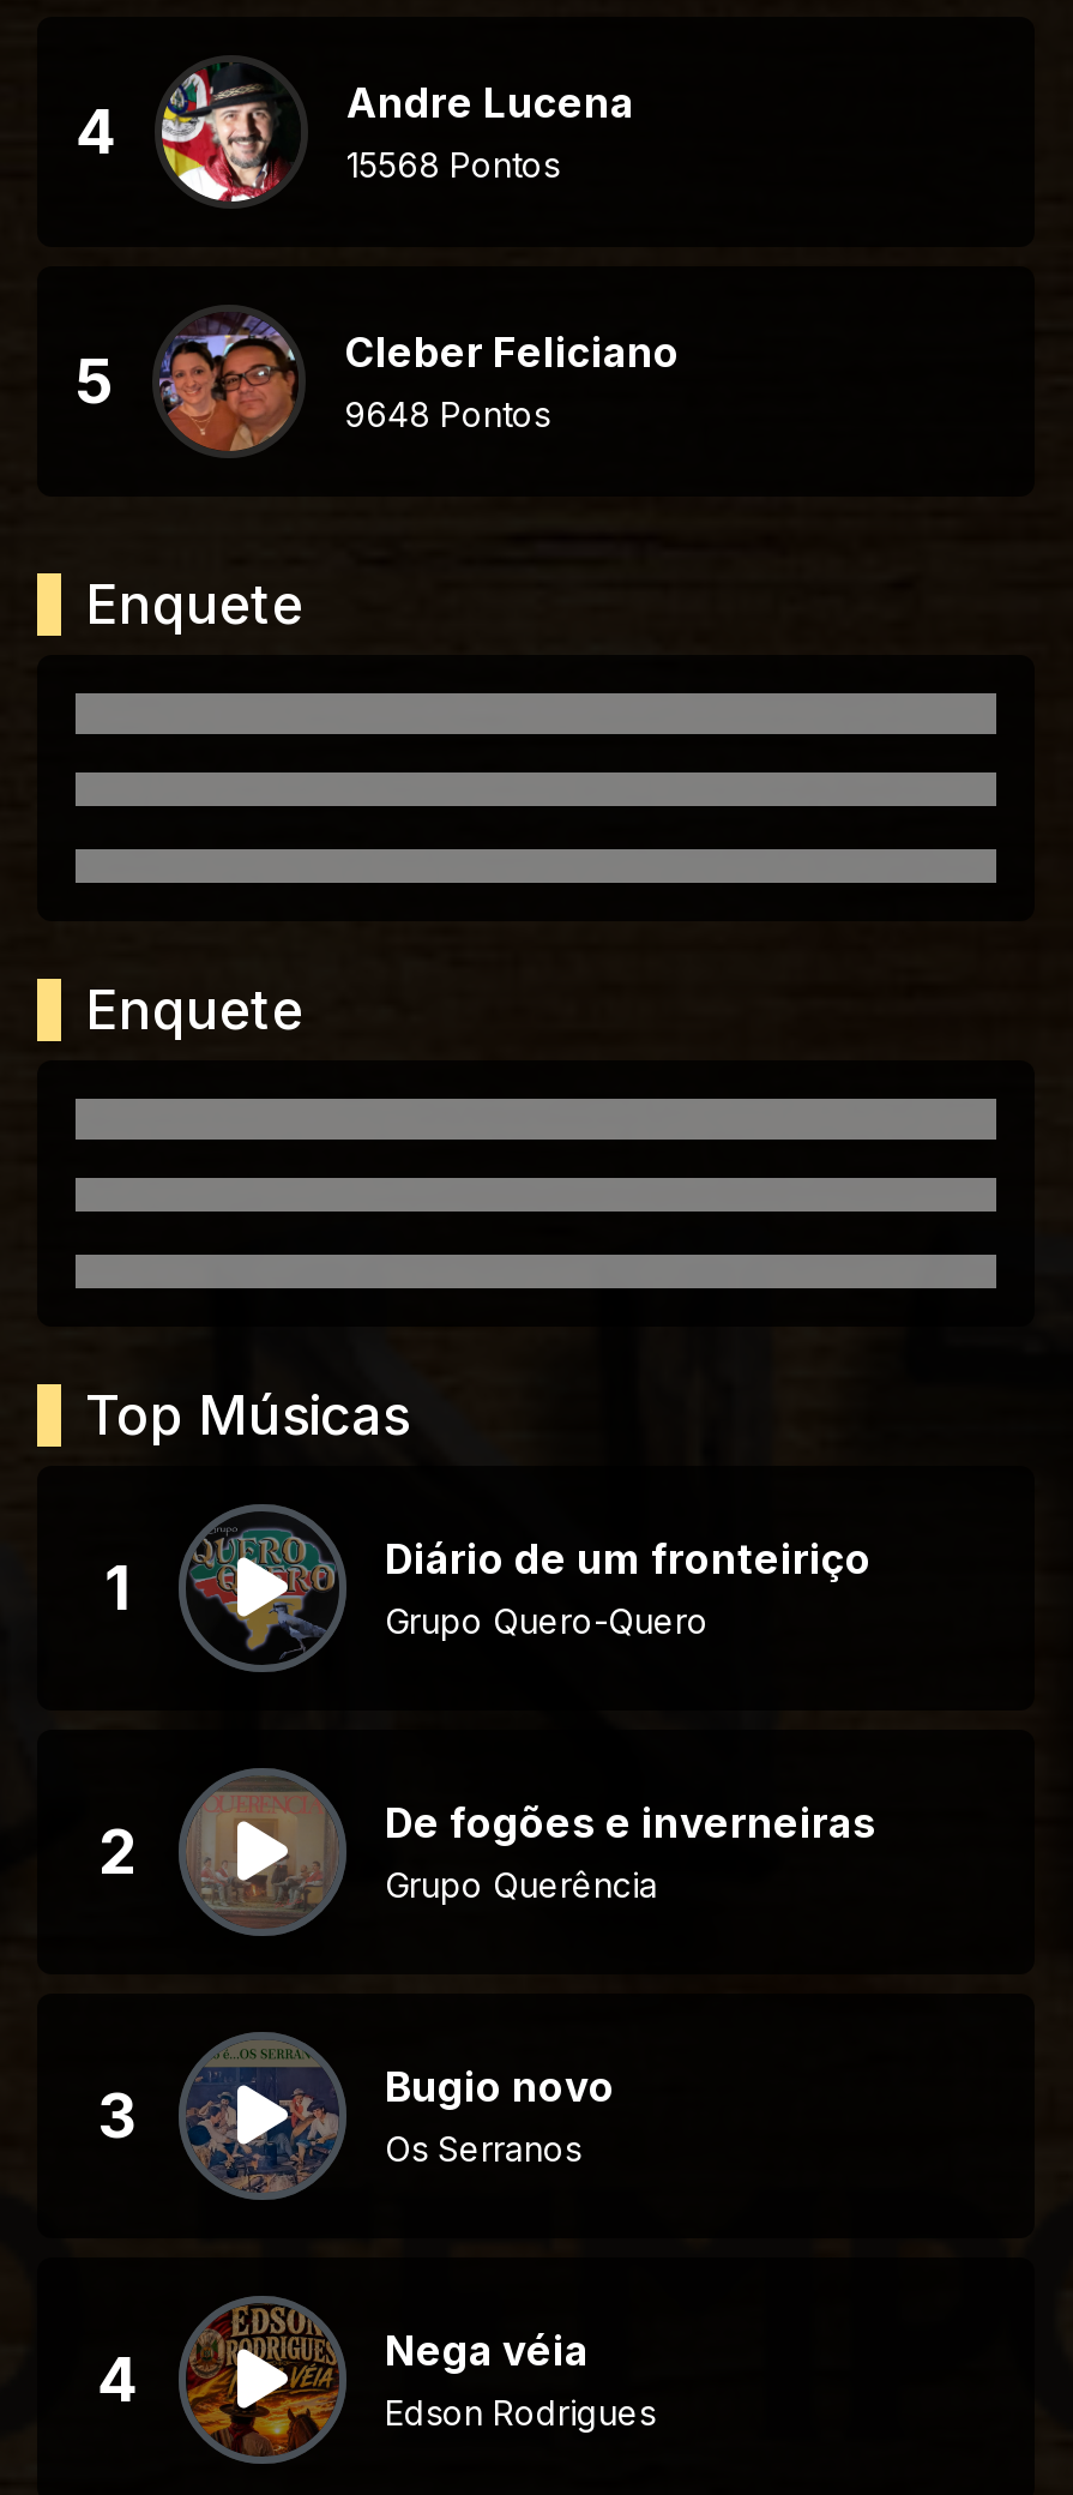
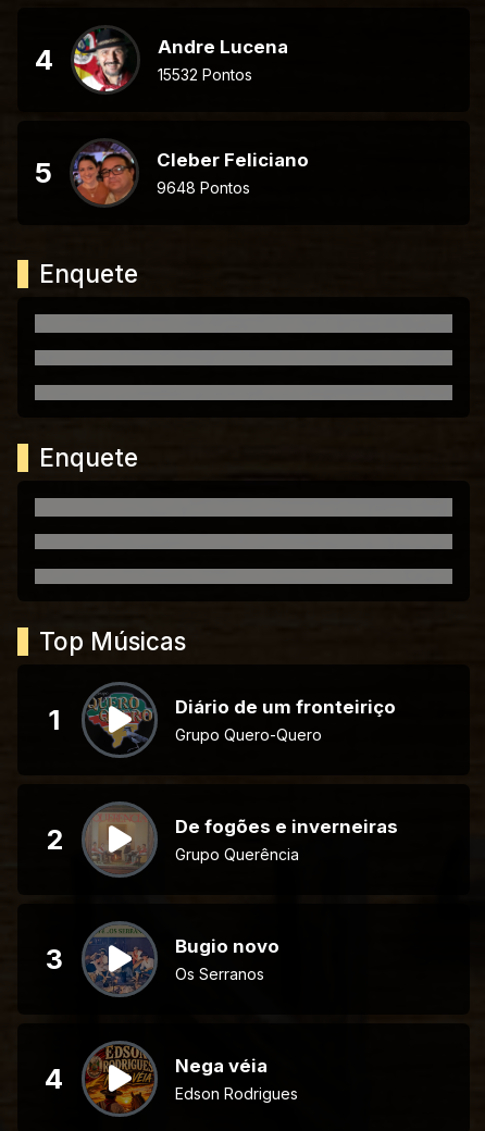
- 15568 Pontos
+ 15532 Pontos
